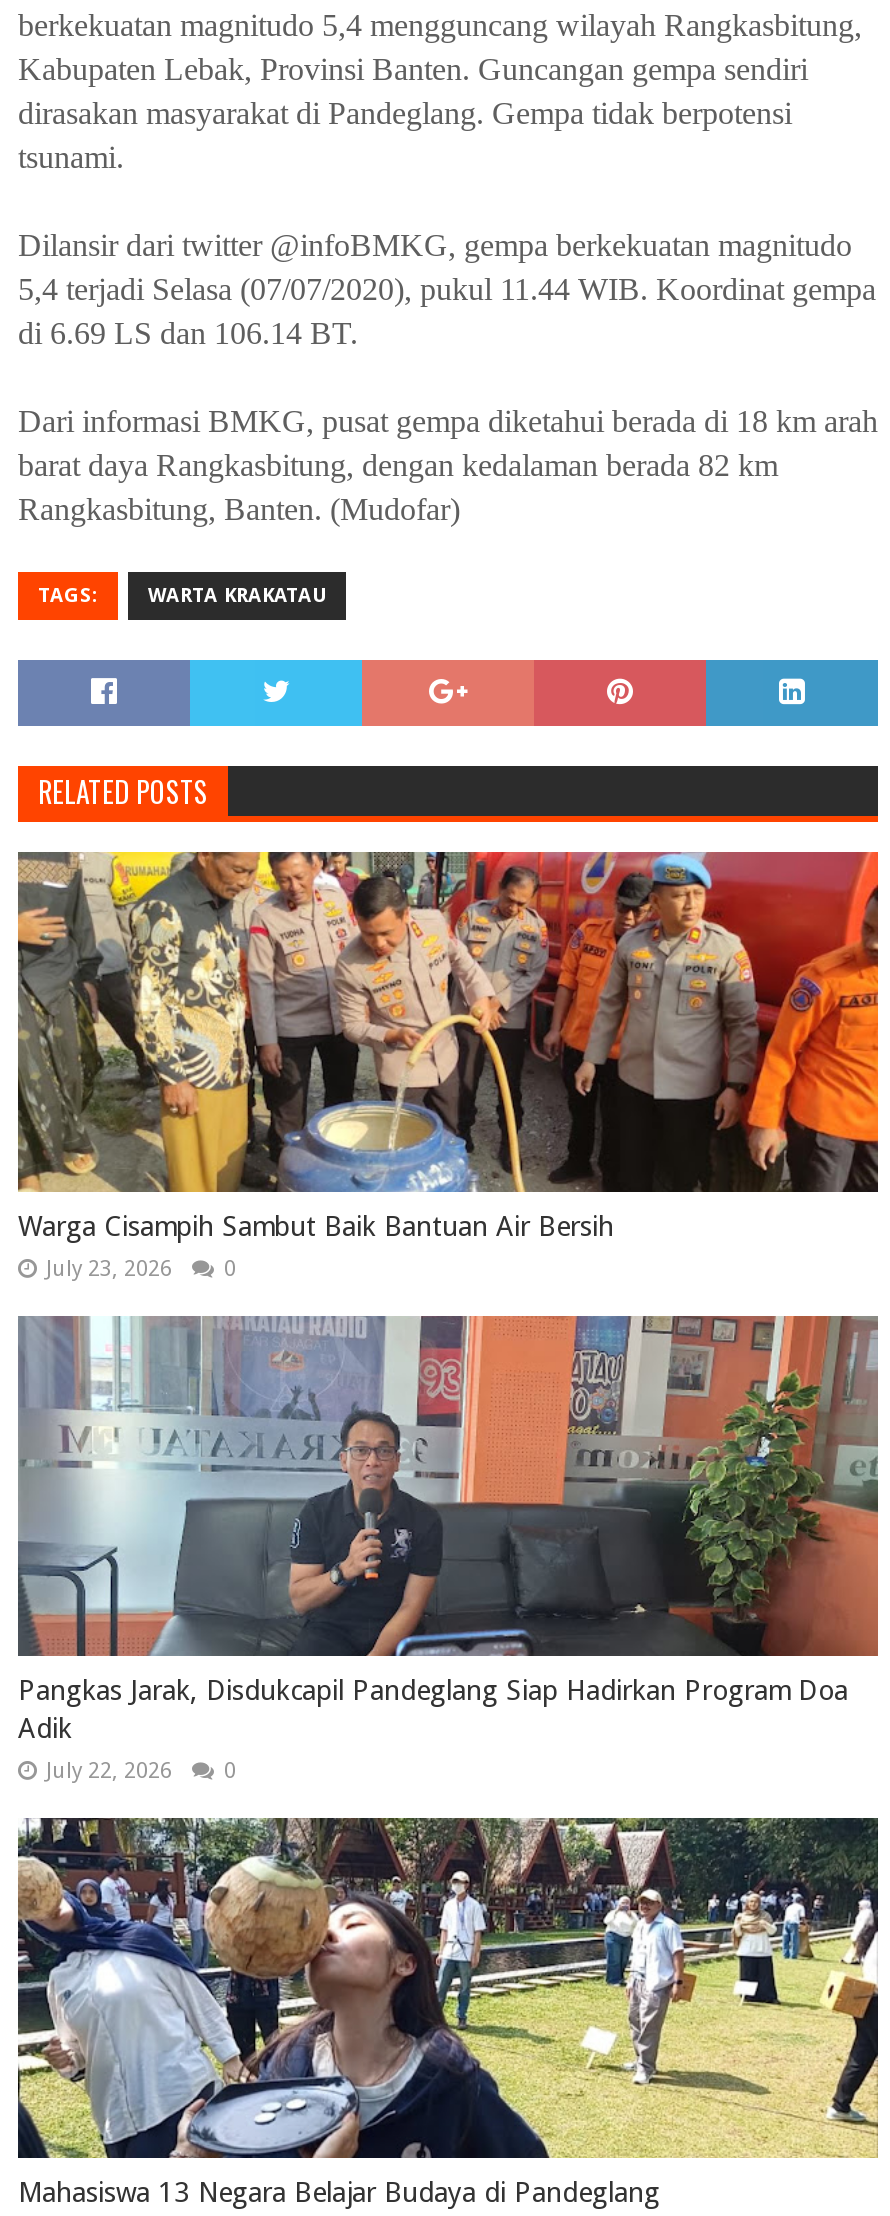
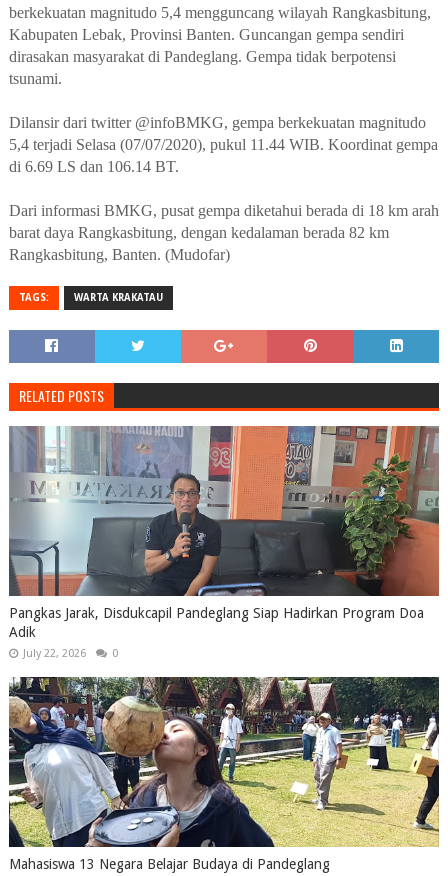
- [image]
- Warga Cisampih Sambut Baik Bantuan Air Bersih
- July 23, 2026
- 0
